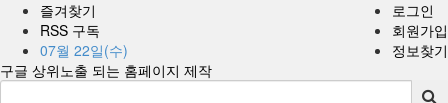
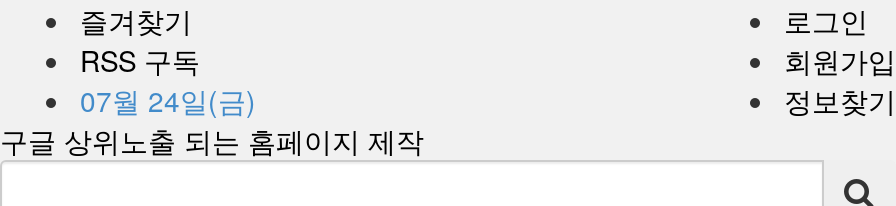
- 07월 22일(수)
+ 07월 24일(금)
